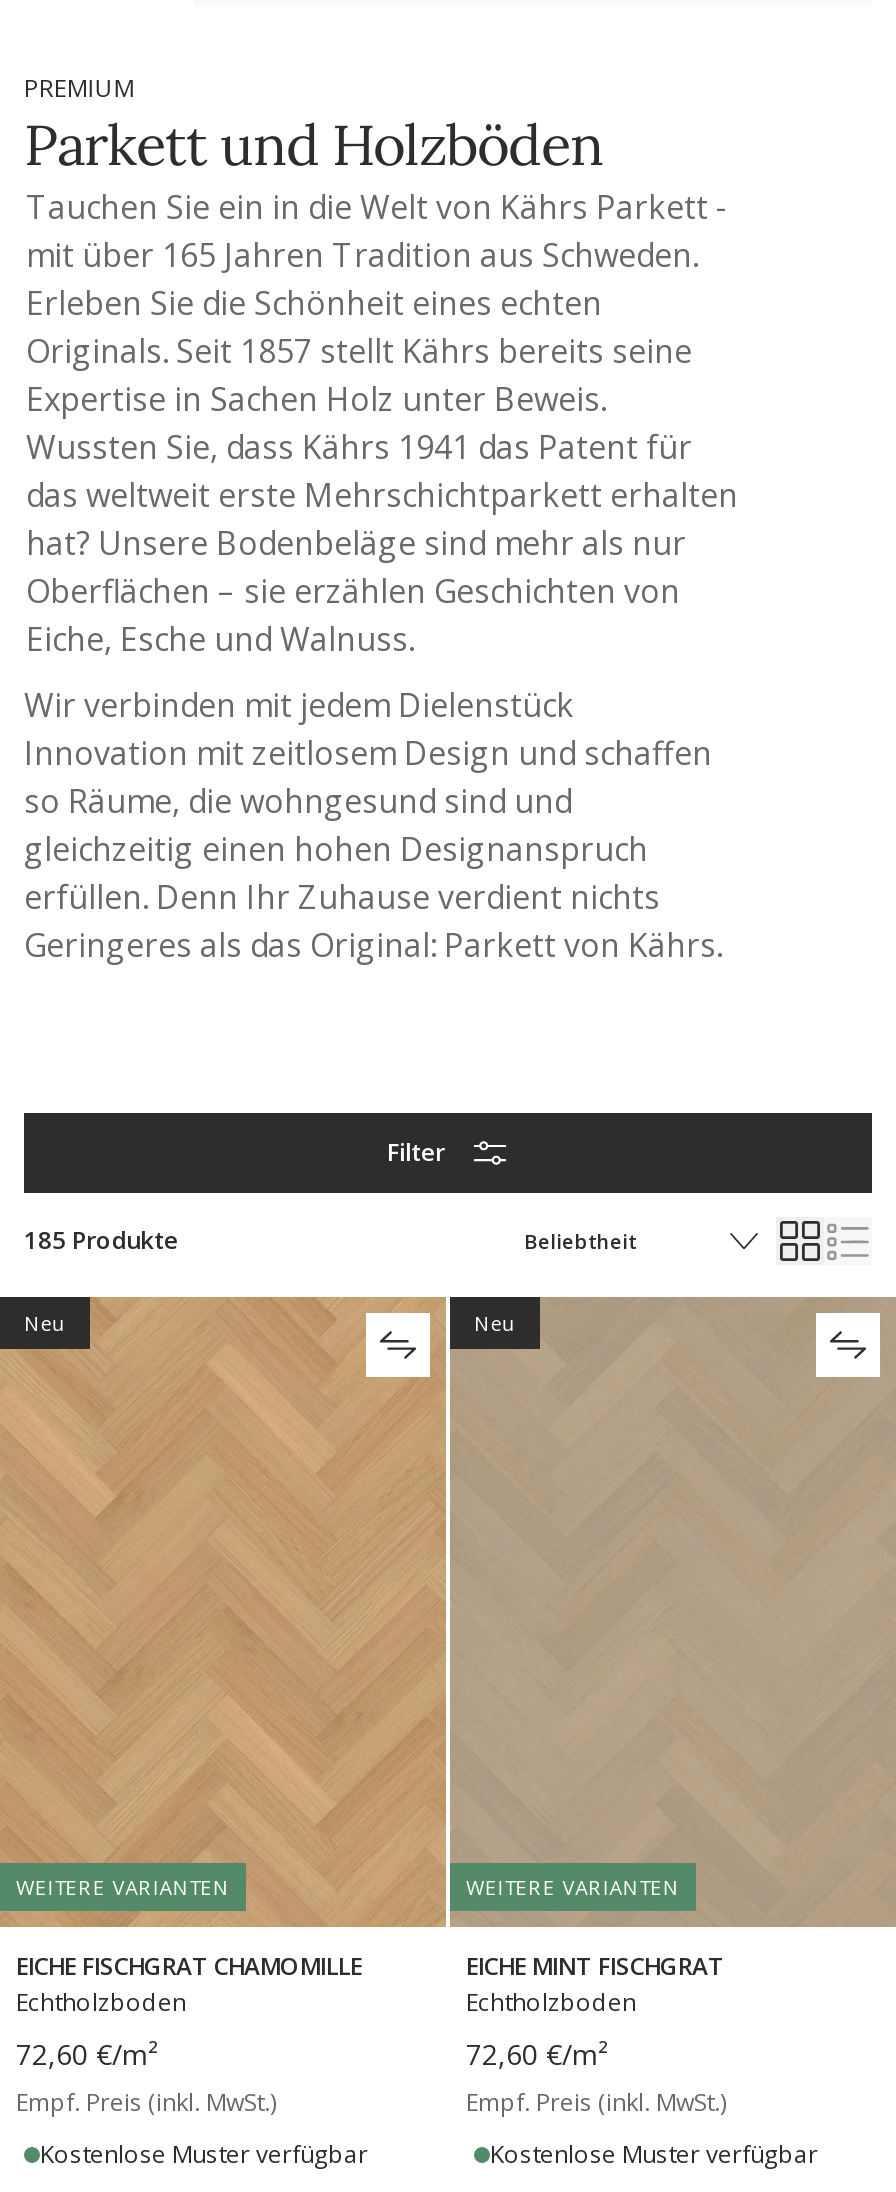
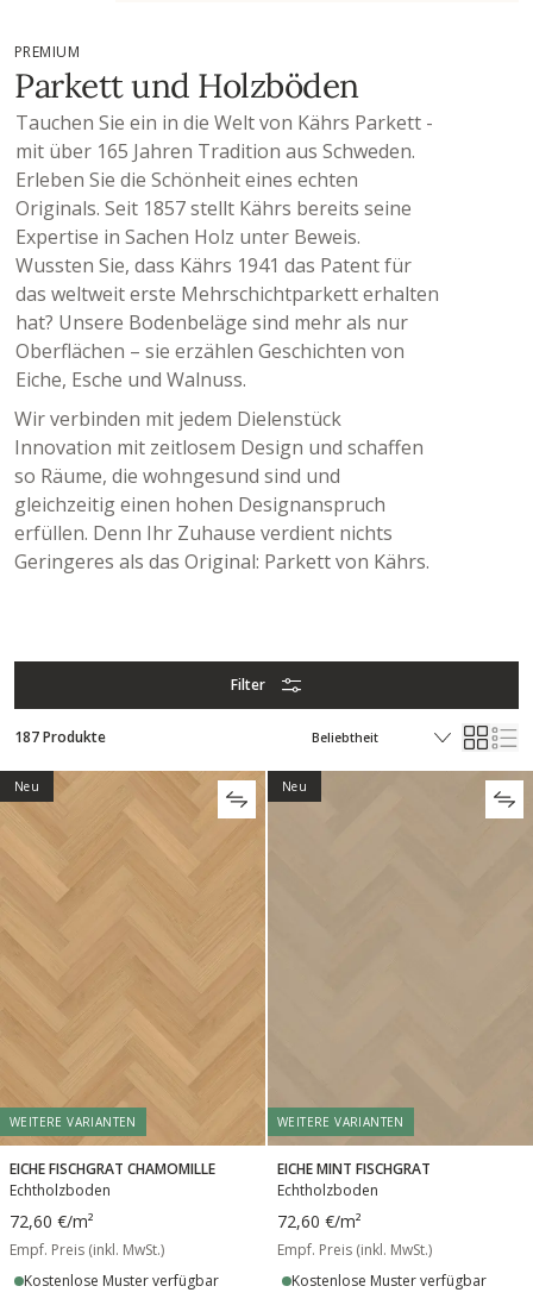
- 185 Produkte
+ 187 Produkte
